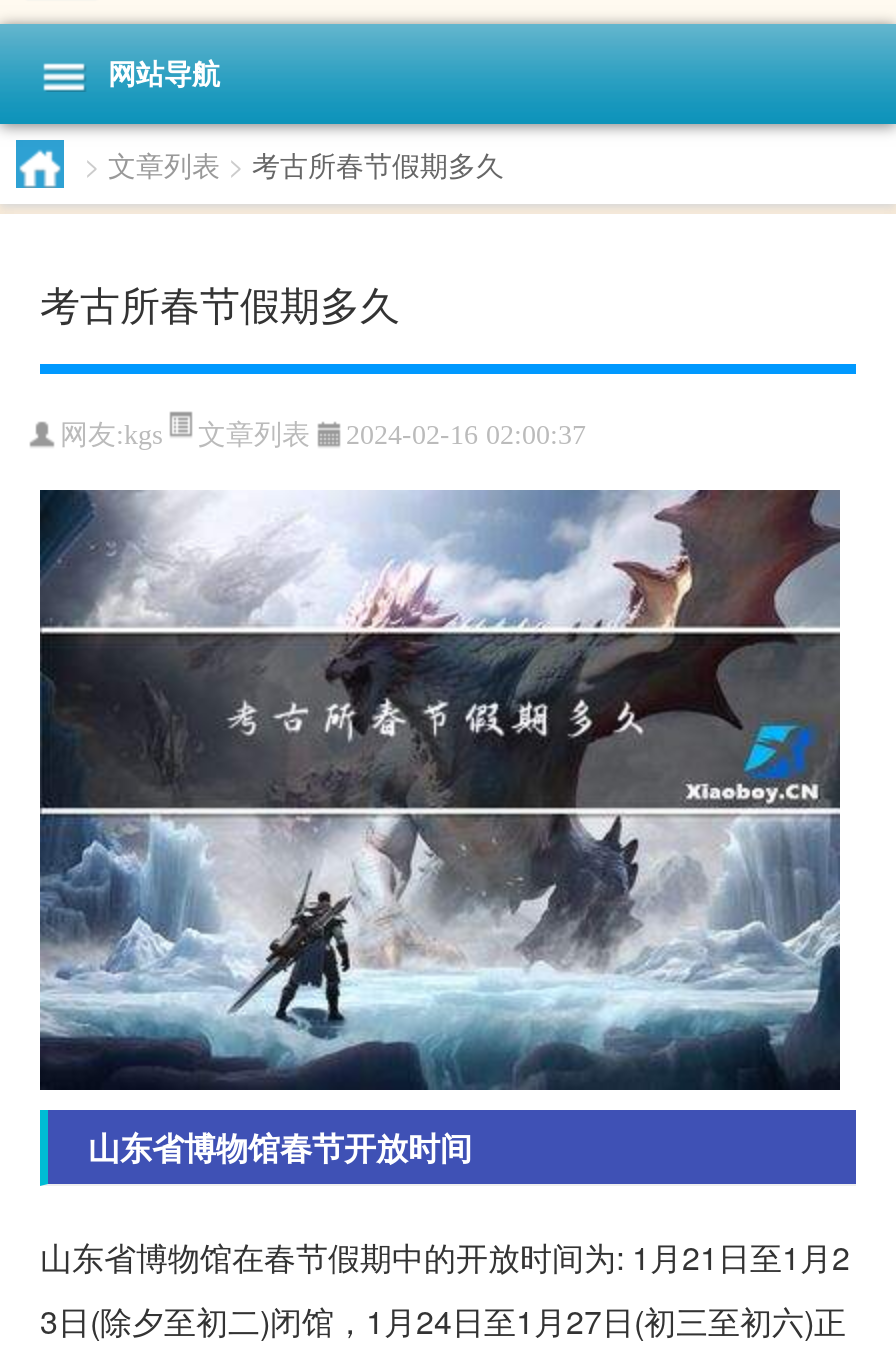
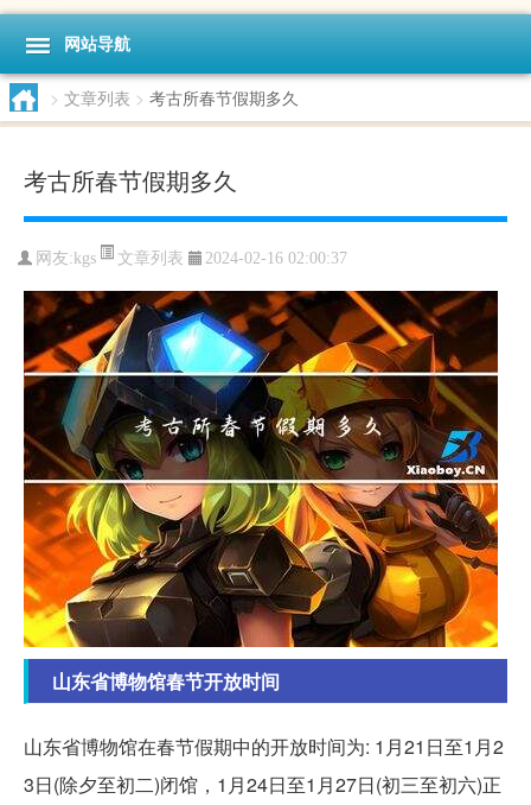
- [image]
+ [image]
